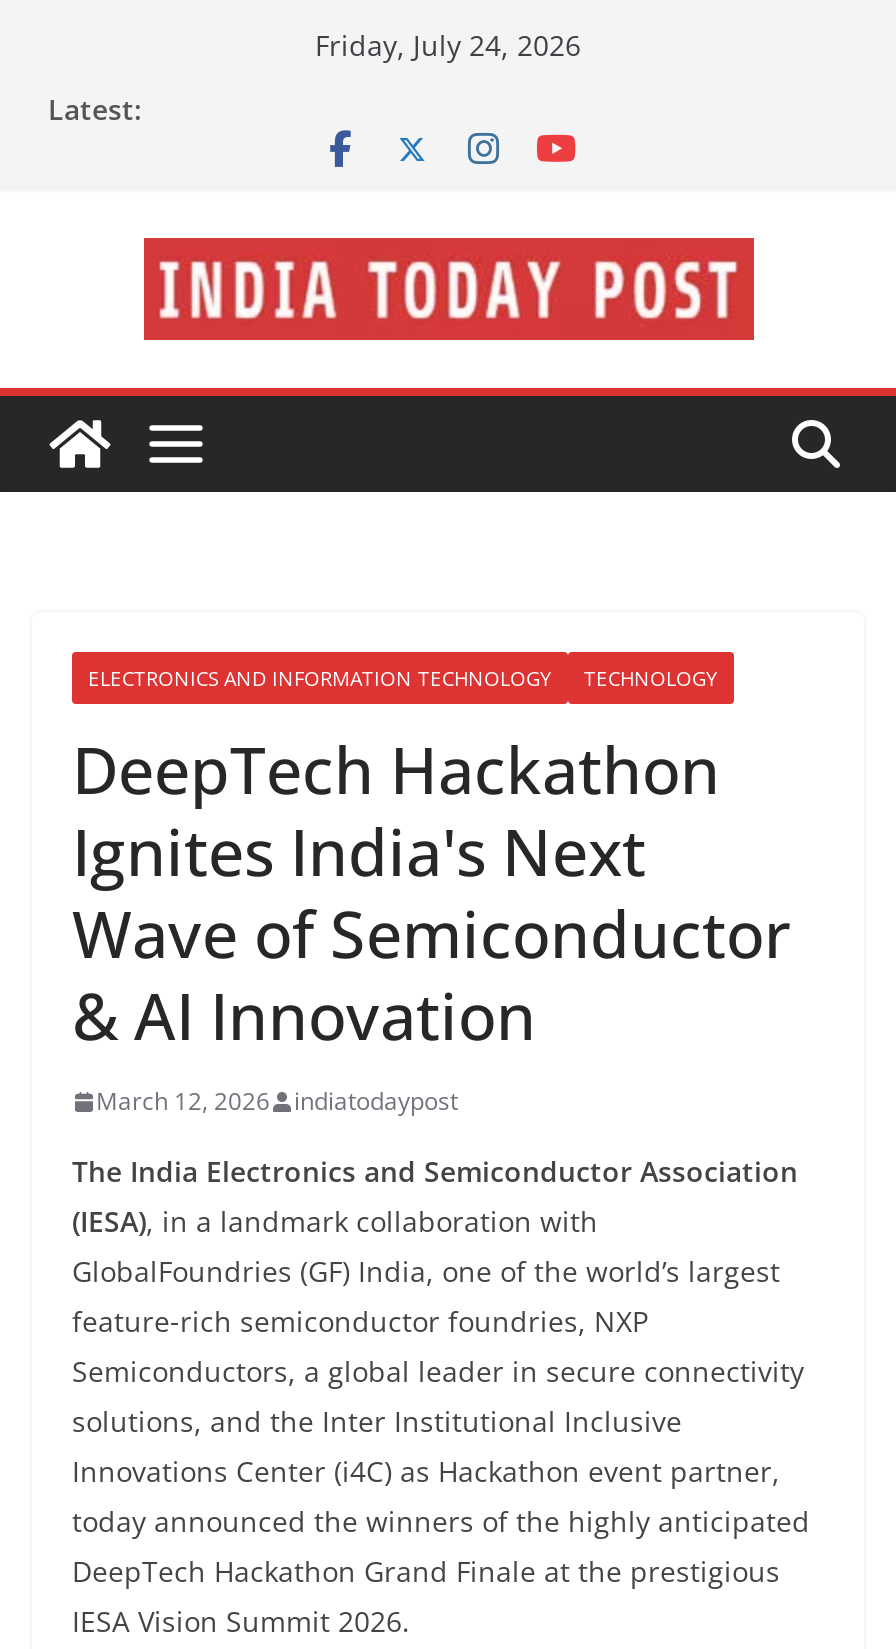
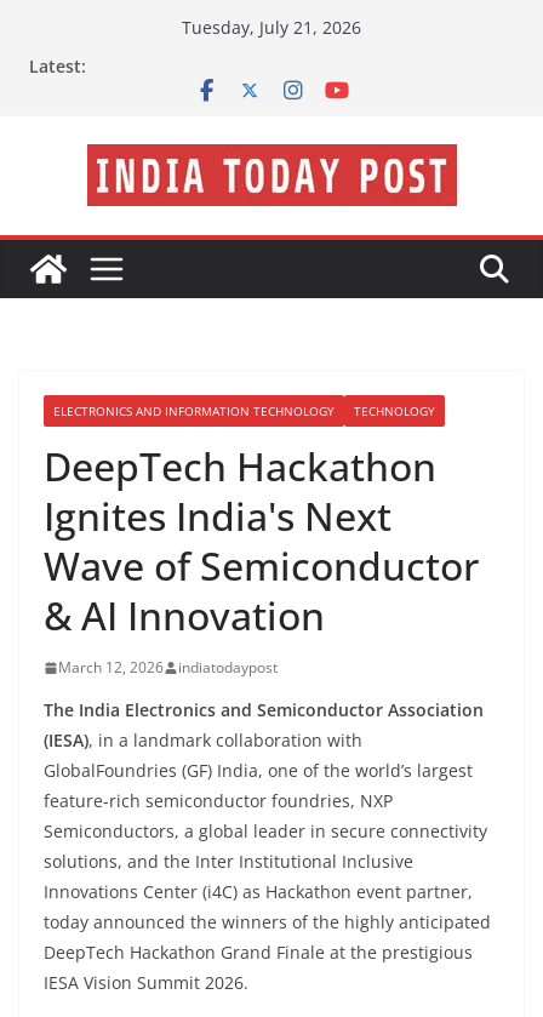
- Friday, July 24, 2026
+ Tuesday, July 21, 2026
